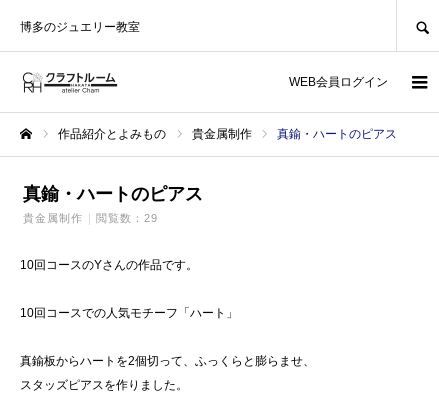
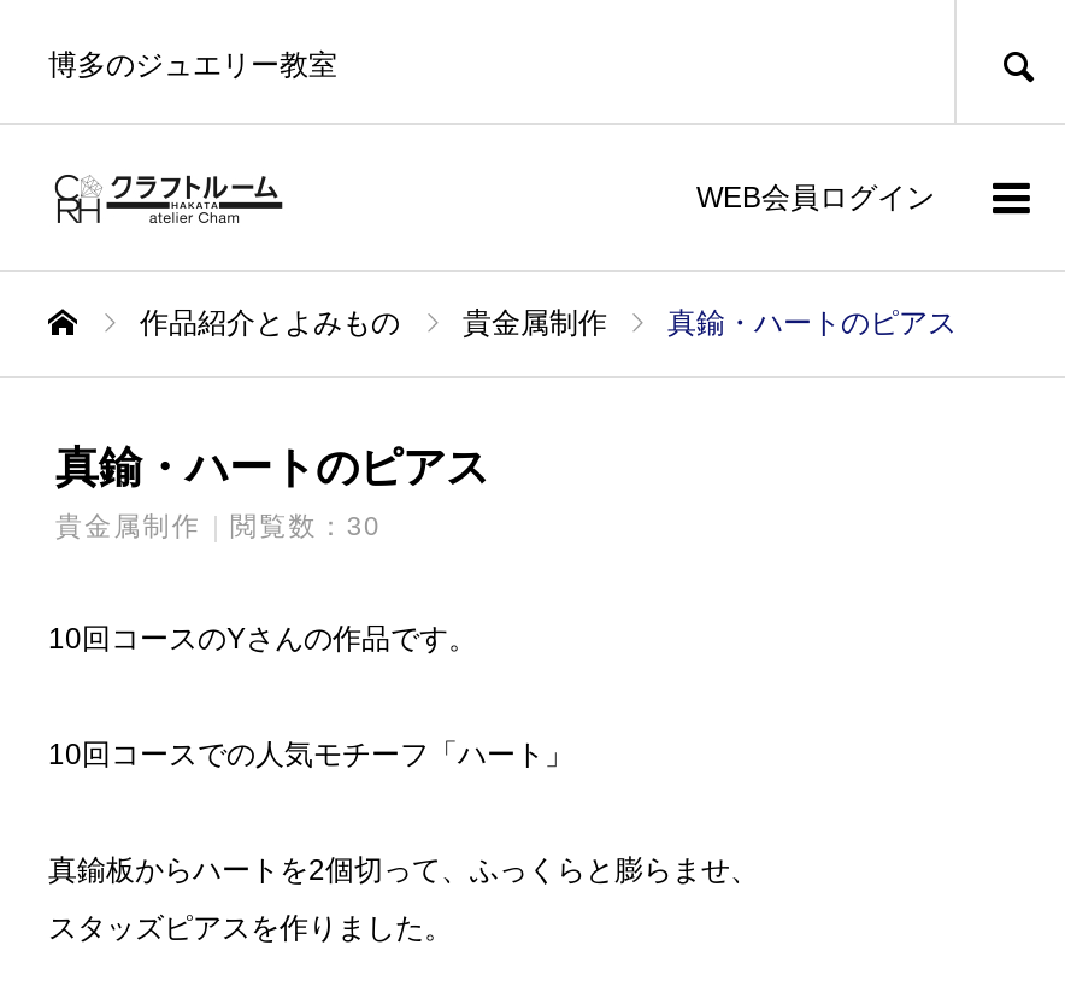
- 貴金属制作 閲覧数：29
+ 貴金属制作 閲覧数：30
